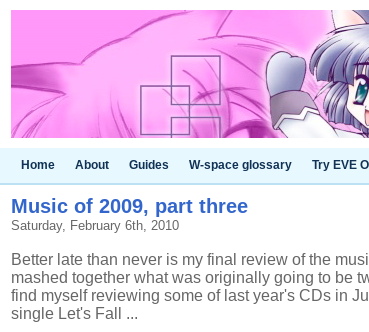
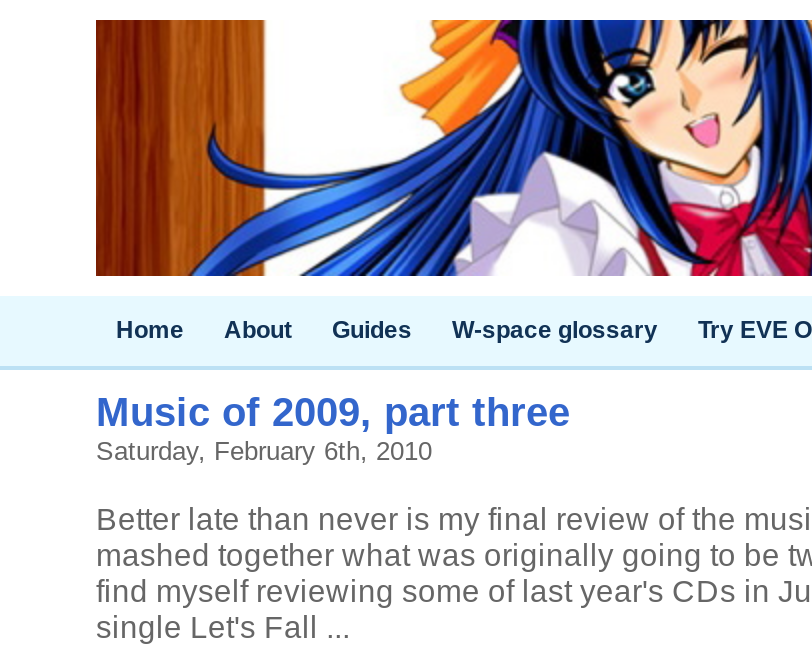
- [image]
+ [image]
